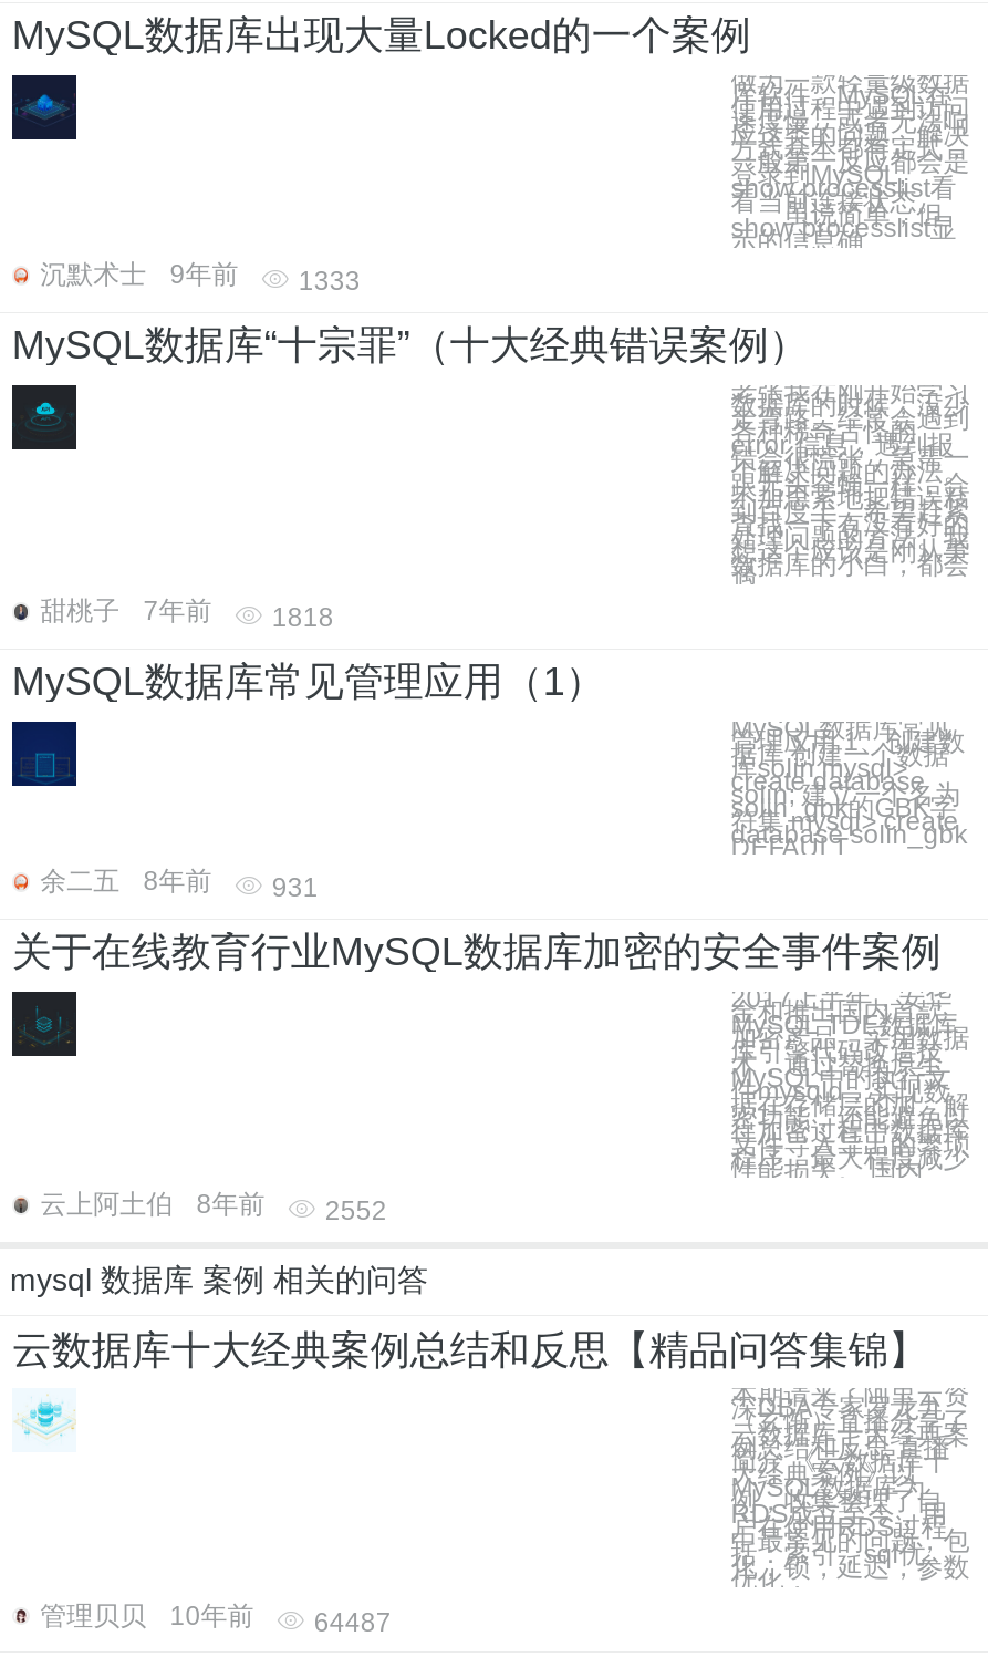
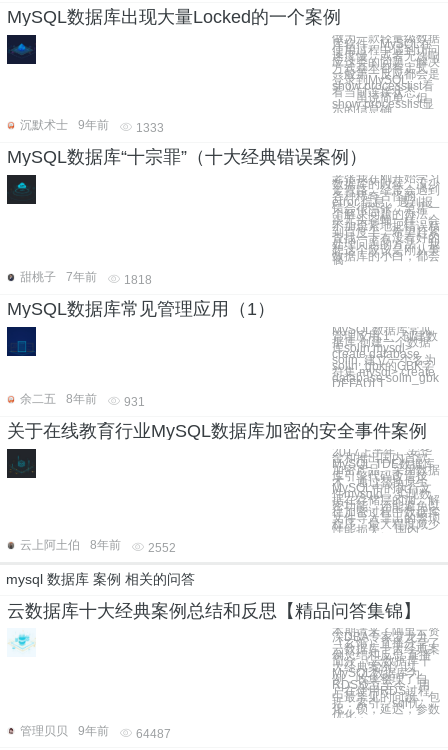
- 管理贝贝 10年前 64487
+ 管理贝贝 9年前 64487
